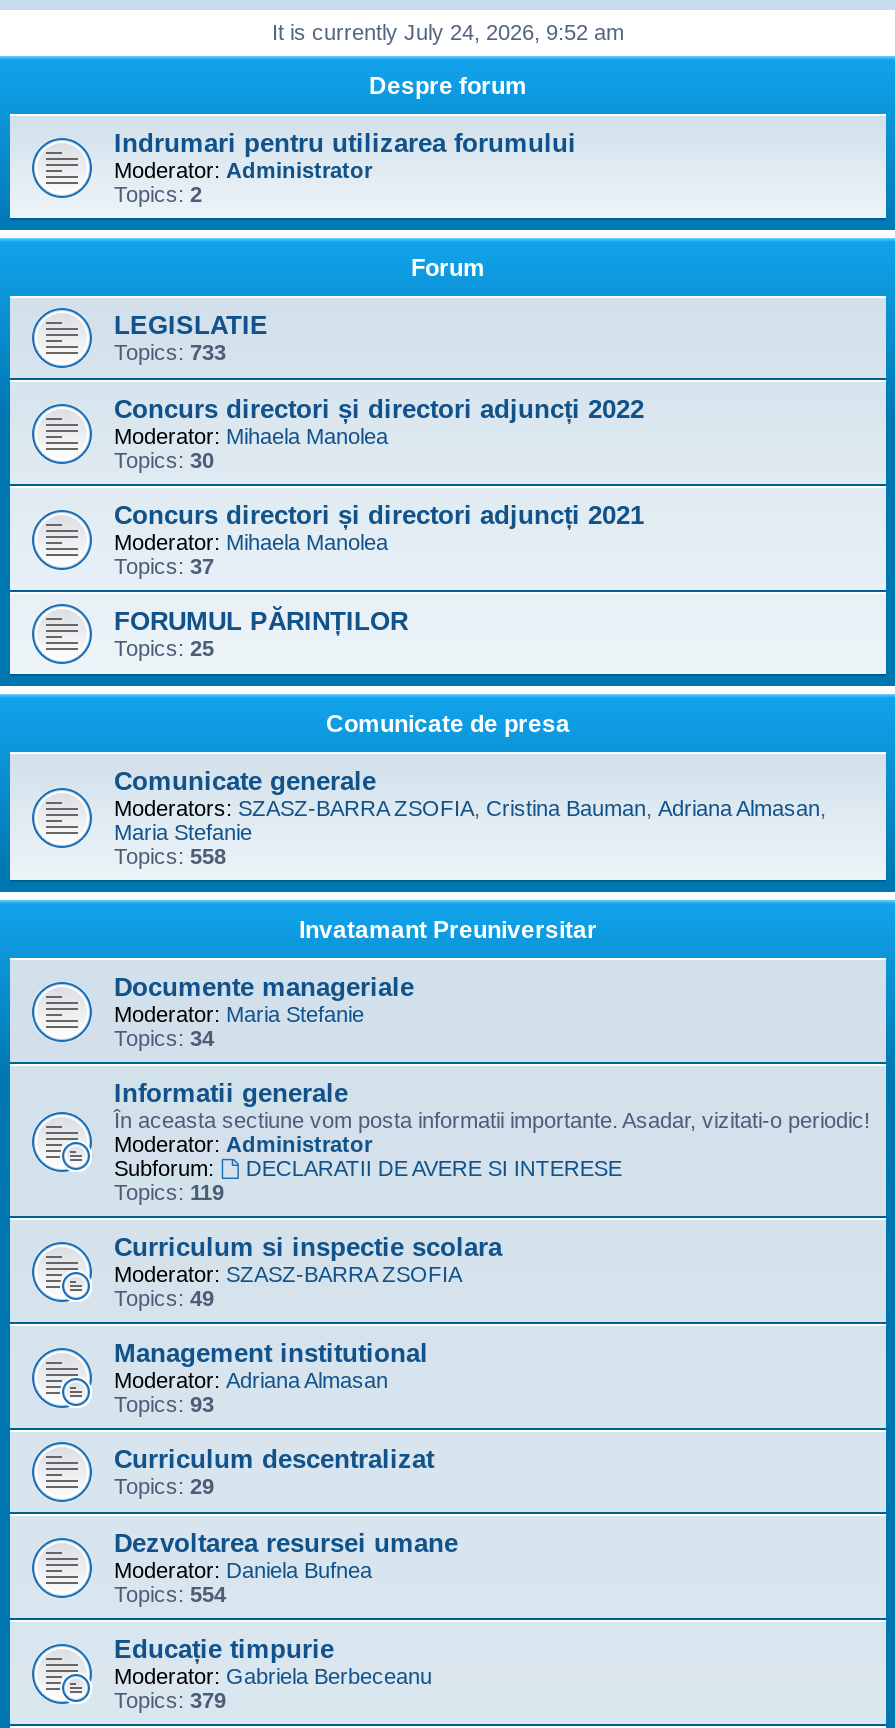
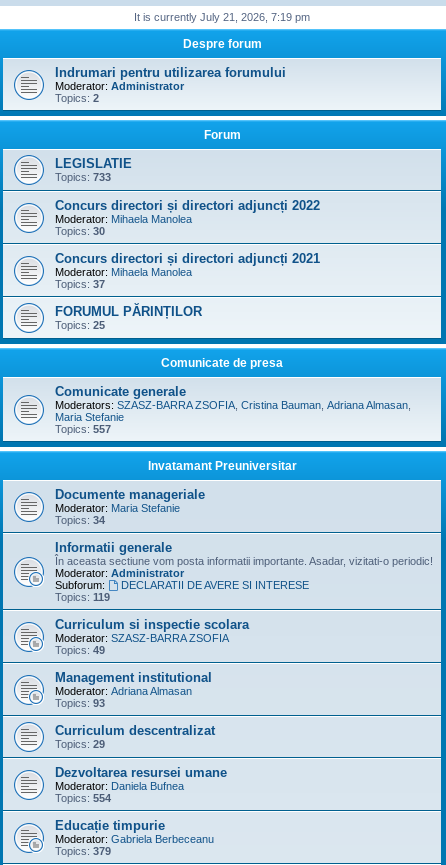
- It is currently July 24, 2026, 9:52 am
+ It is currently July 21, 2026, 7:19 pm

- Topics: 558
+ Topics: 557
